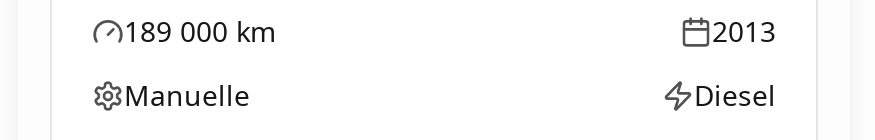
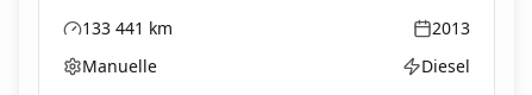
- 189 000 km
+ 133 441 km
